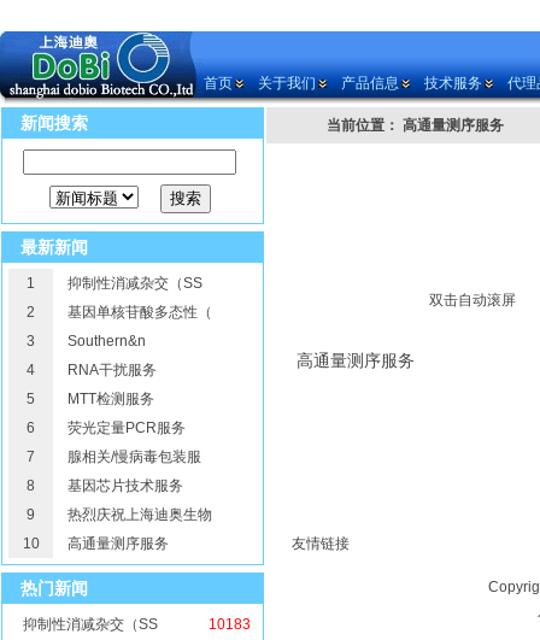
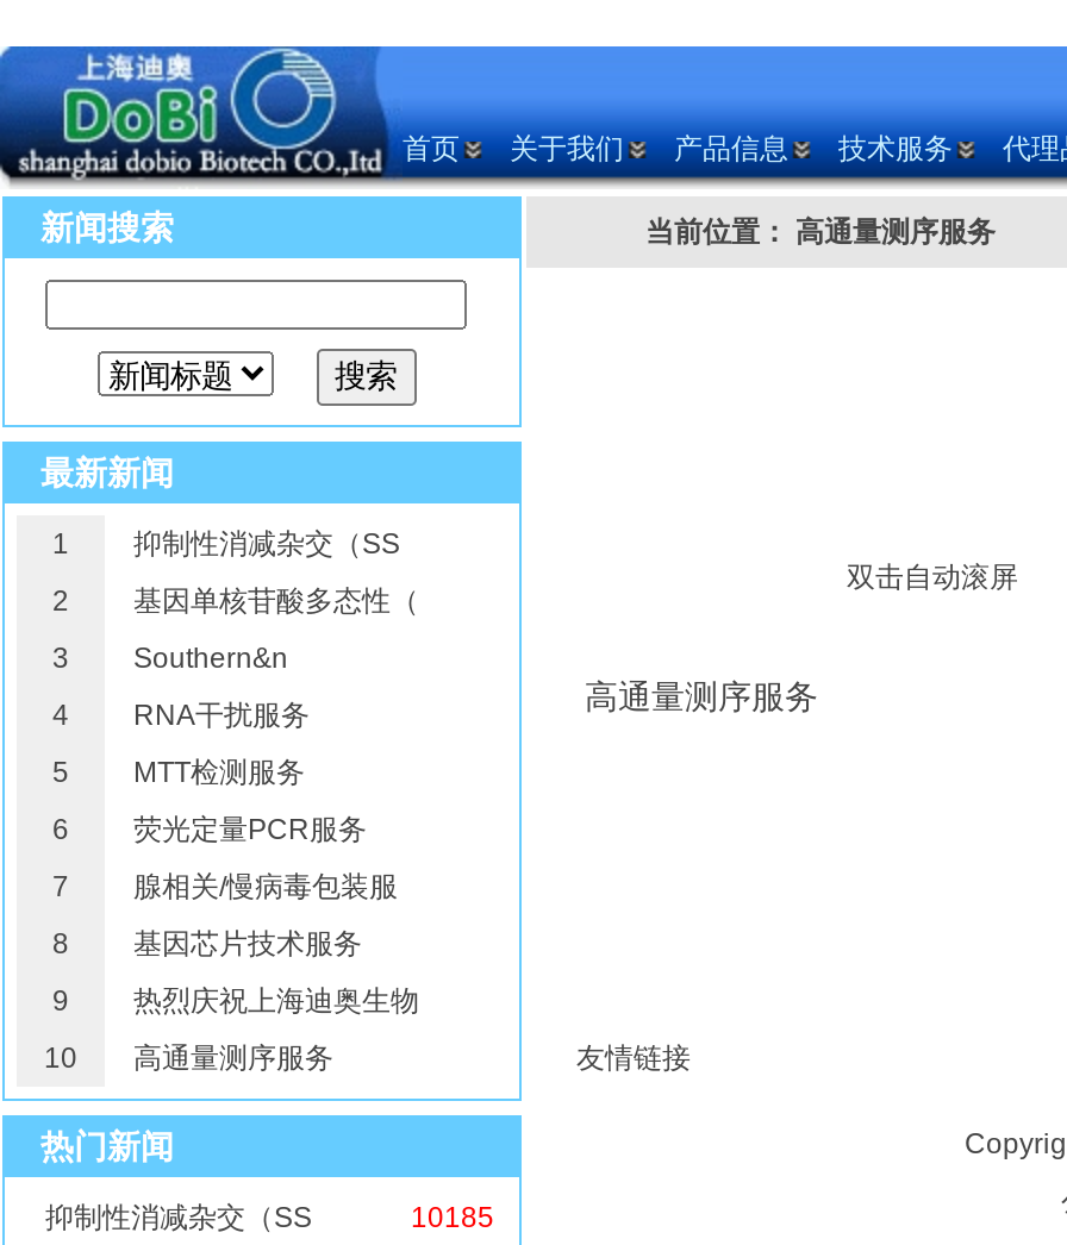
- 10183
+ 10185
